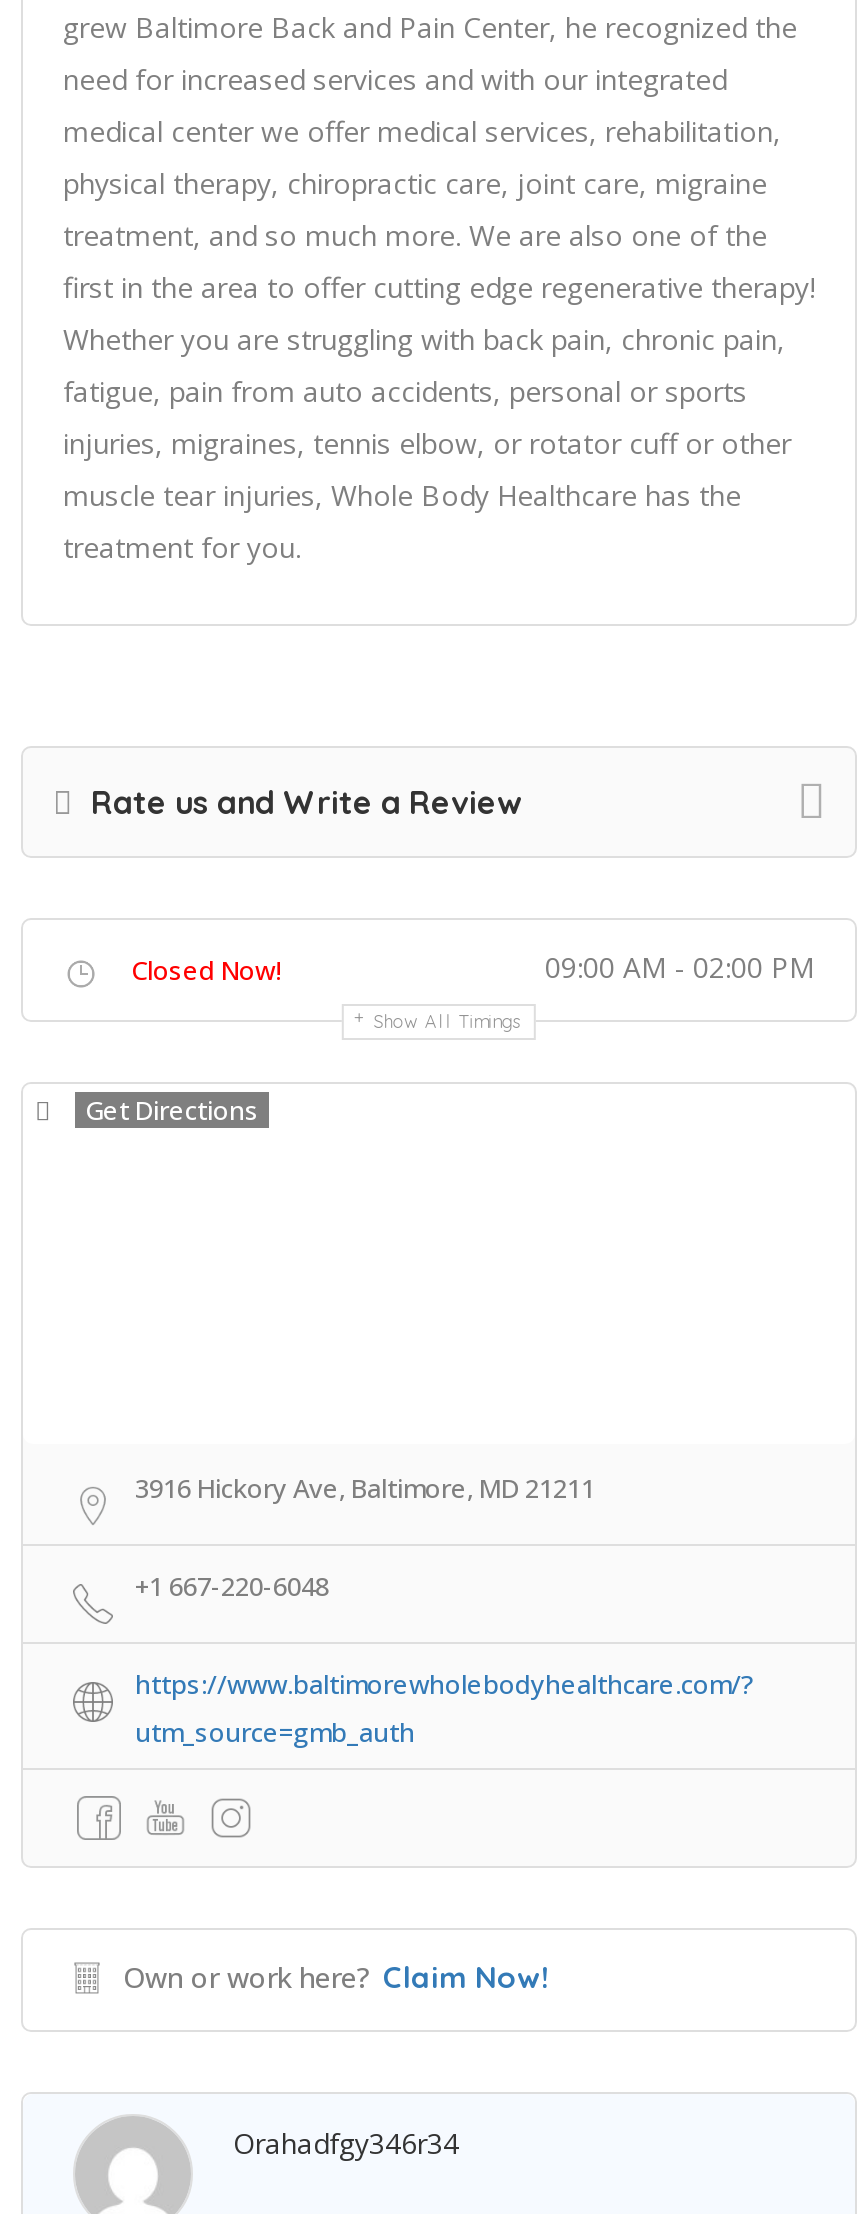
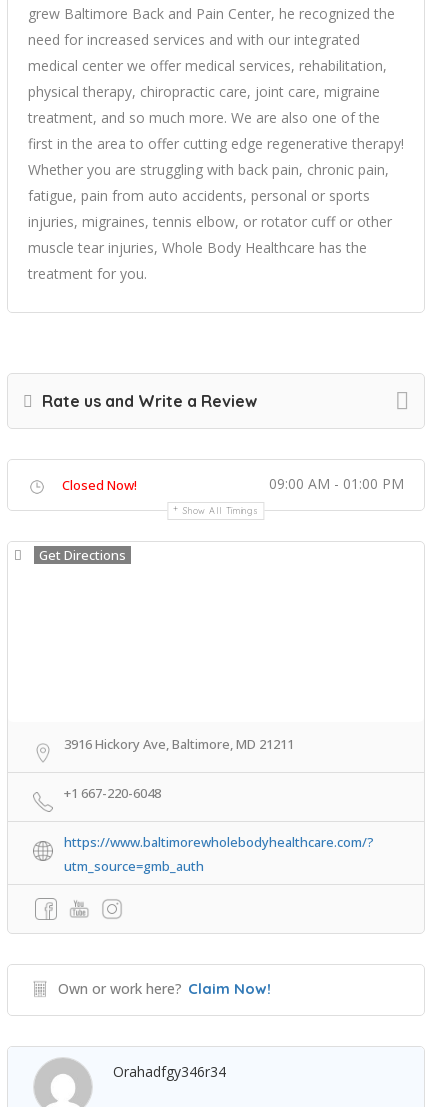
- 09:00 AM - 02:00 PM
+ 09:00 AM - 01:00 PM
